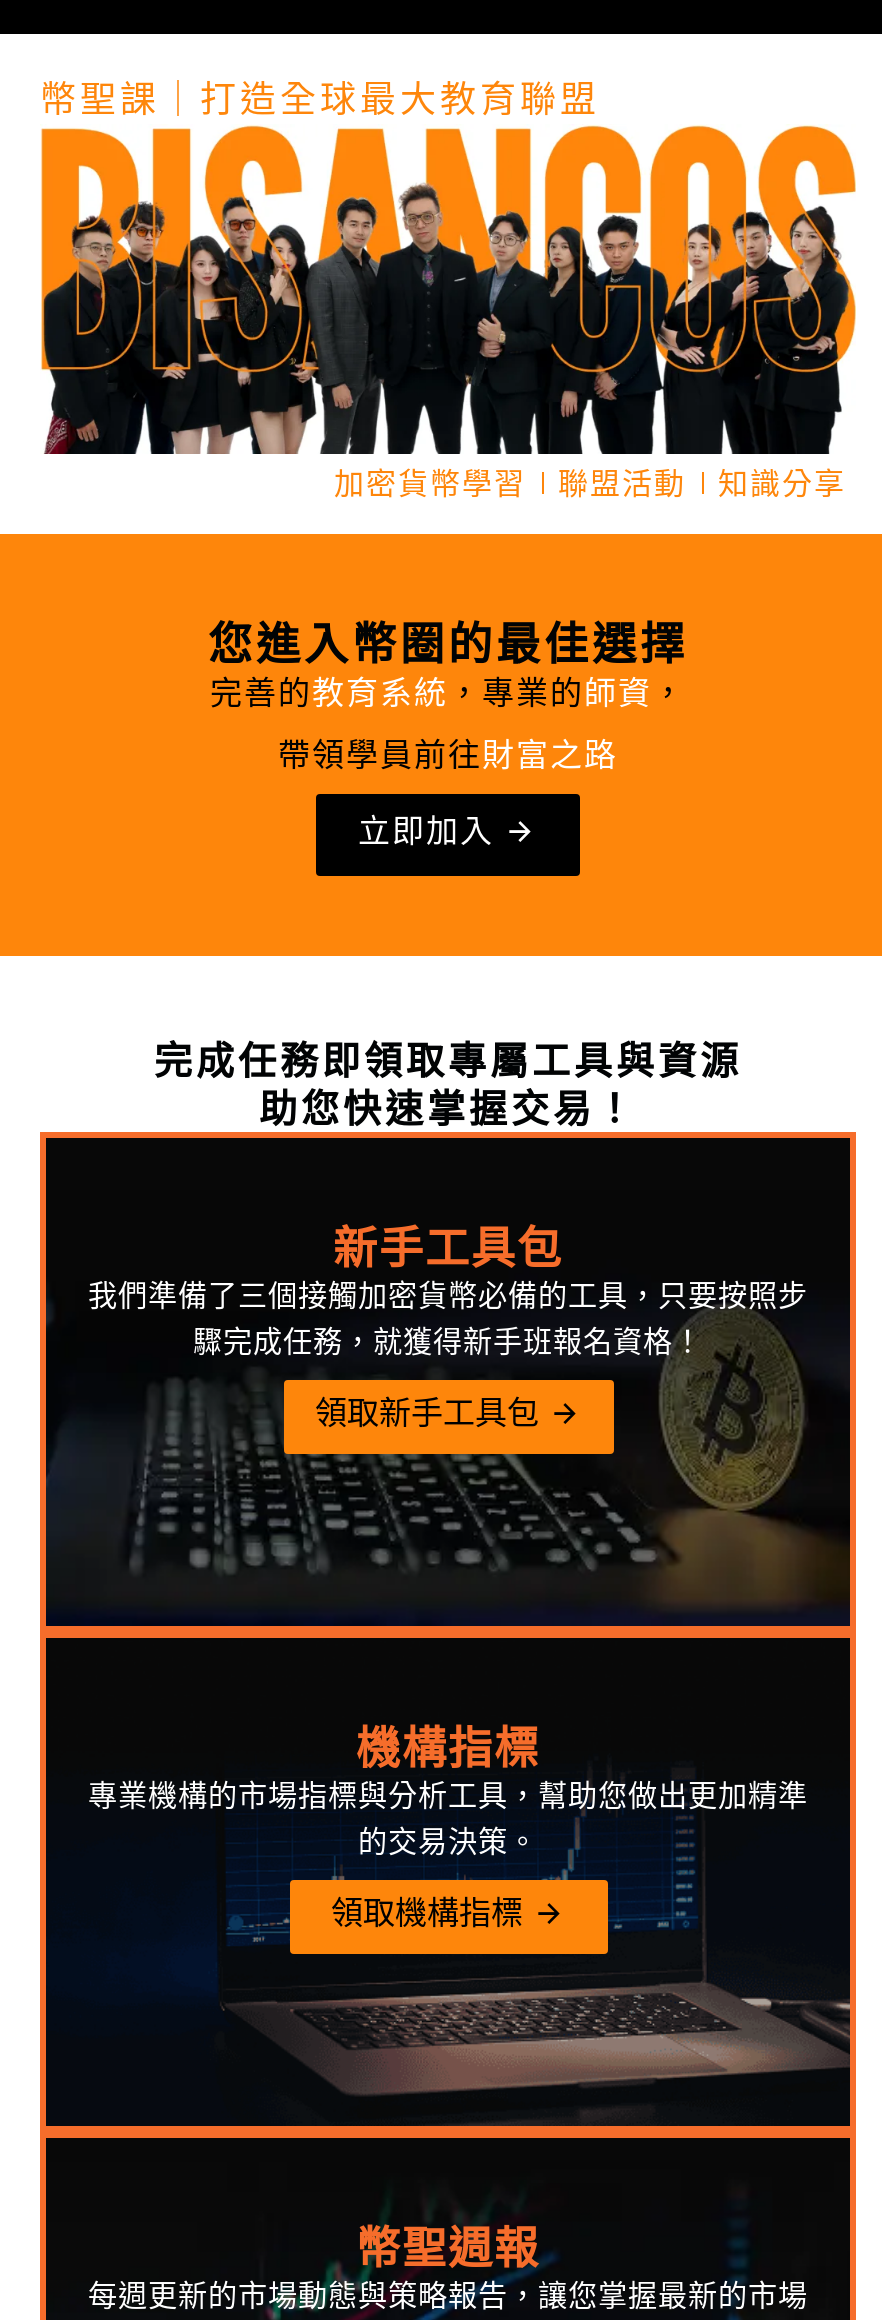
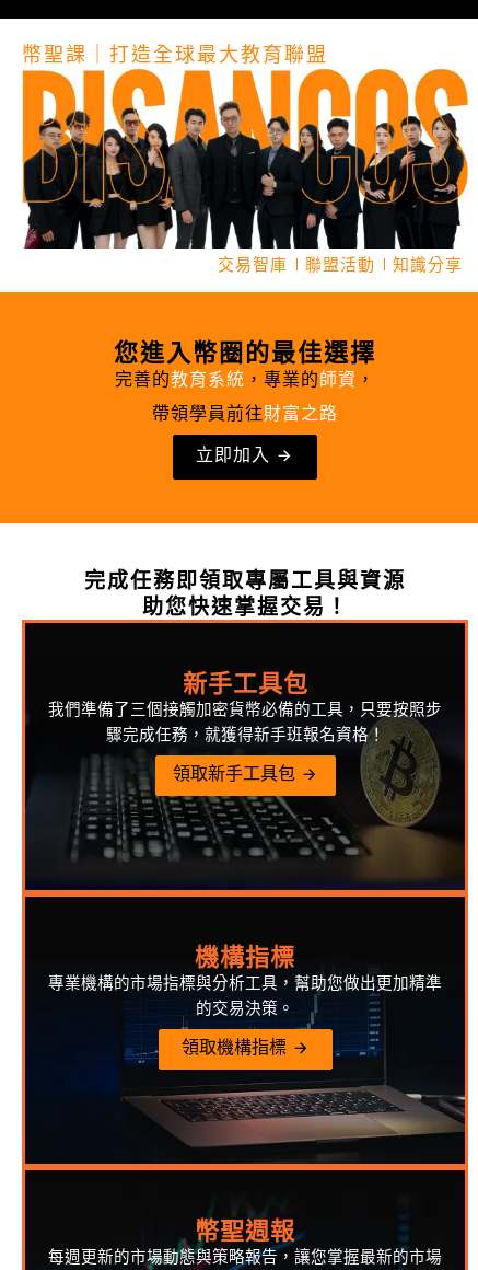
- 加密貨幣學習
+ 交易智庫
